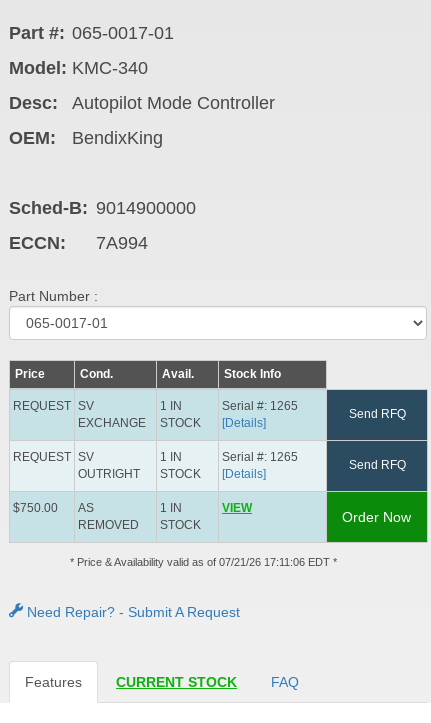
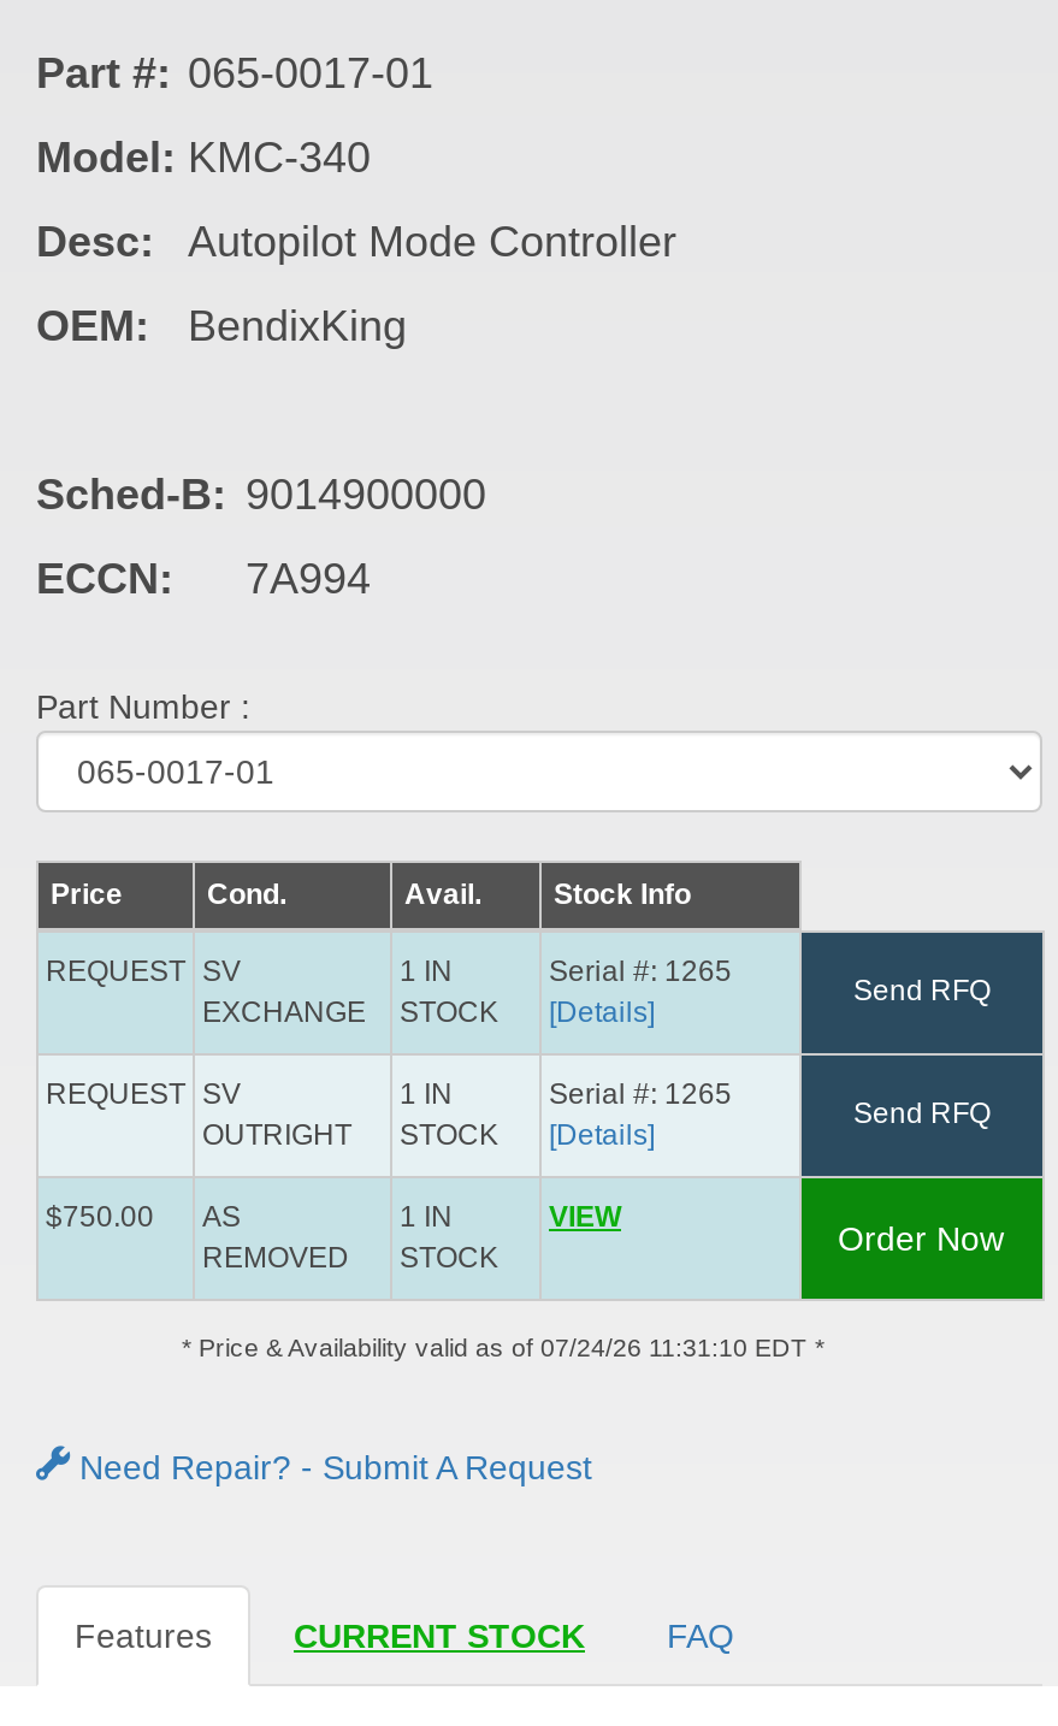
- * Price & Availability valid as of 07/21/26 17:11:06 EDT *
+ * Price & Availability valid as of 07/24/26 11:31:10 EDT *
